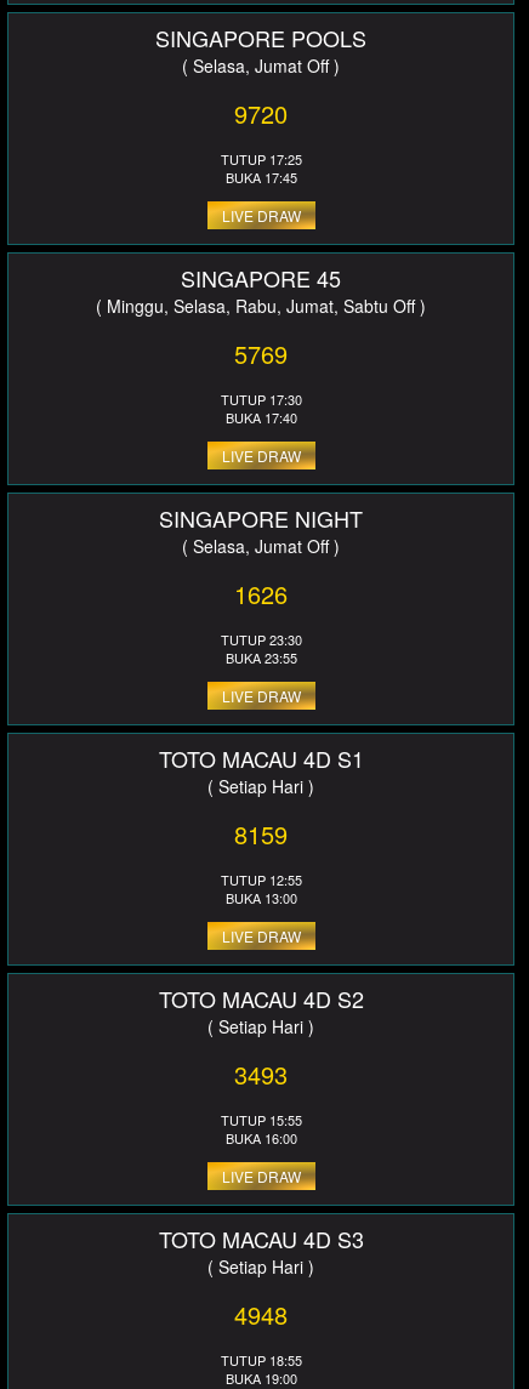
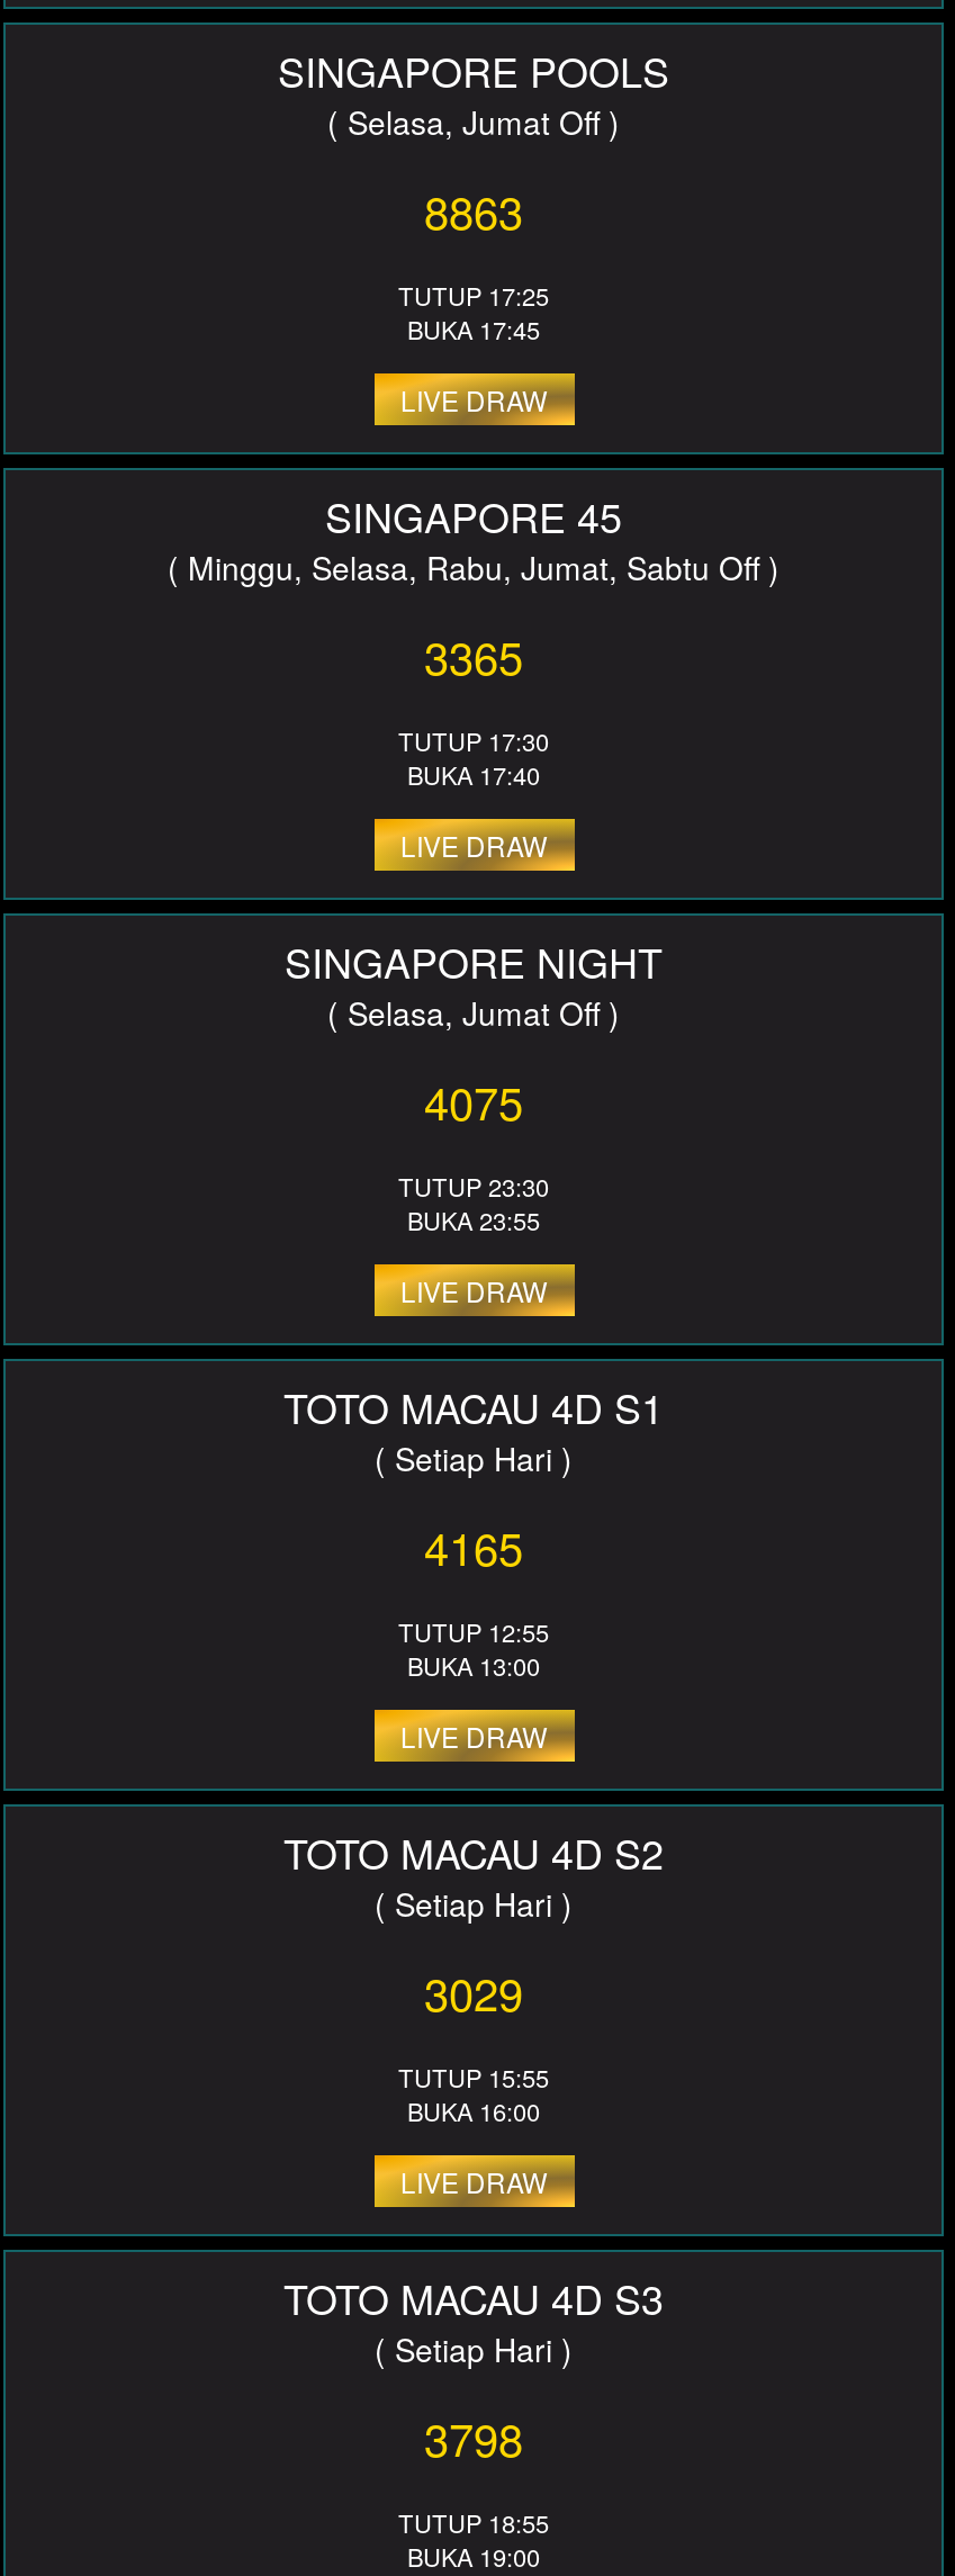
- 9720
+ 8863

- 5769
+ 3365

- 1626
+ 4075

- 8159
+ 4165

- 3493
+ 3029

- 4948
+ 3798
